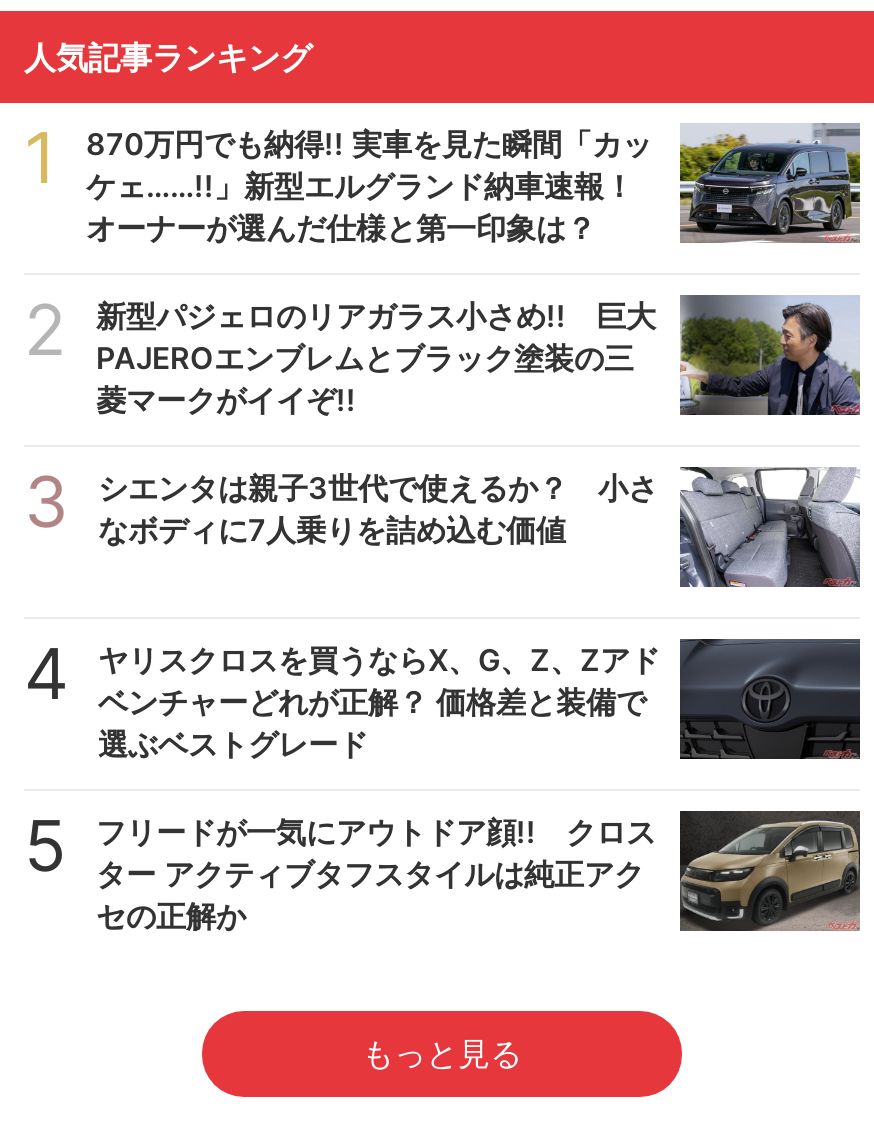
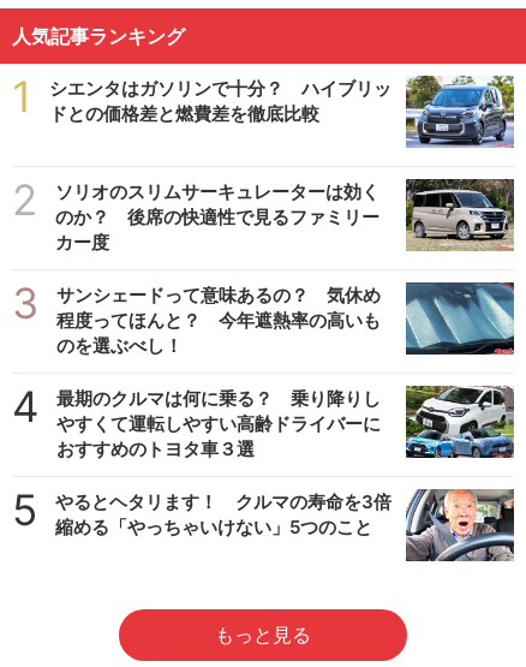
- [image]
- 870万円でも納得!! 実車を見た瞬間「カッ
- ケェ……!!」新型エルグランド納車速報！
- オーナーが選んだ仕様と第一印象は？
+ [image]
+ シエンタはガソリンで十分？ ハイブリッ
+ ドとの価格差と燃費差を徹底比較

- [image]
- 新型パジェロのリアガラス小さめ!! 巨大
- PAJEROエンブレムとブラック塗装の三
- 菱マークがイイぞ!!
+ [image]
+ ソリオのスリムサーキュレーターは効く
+ のか？ 後席の快適性で見るファミリー
+ カー度

- [image]
- シエンタは親子3世代で使えるか？ 小さ
- なボディに7人乗りを詰め込む価値
+ [image]
+ サンシェードって意味あるの？ 気休め
+ 程度ってほんと？ 今年遮熱率の高いも
+ のを選ぶべし！

- [image]
- ヤリスクロスを買うならX、G、Z、Zアド
- ベンチャーどれが正解？ 価格差と装備で
- 選ぶベストグレード
+ [image]
+ 最期のクルマは何に乗る？ 乗り降りし
+ やすくて運転しやすい高齢ドライバーに
+ おすすめのトヨタ車３選

- [image]
- フリードが一気にアウトドア顔!! クロス
- ター アクティブタフスタイルは純正アク
- セの正解か
+ [image]
+ やるとヘタリます！ クルマの寿命を3倍
+ 縮める「やっちゃいけない」5つのこと
